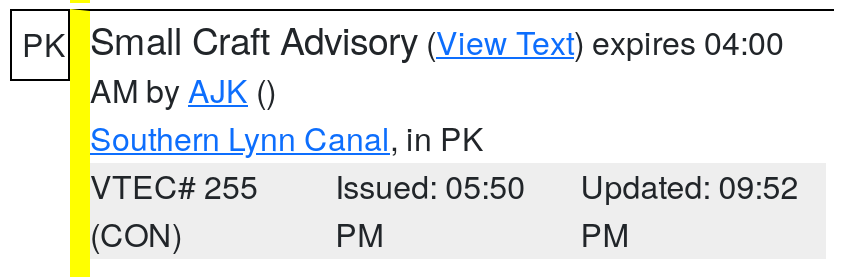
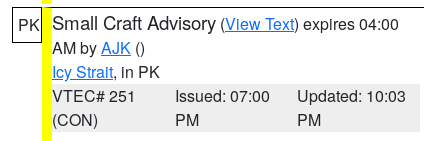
- Southern Lynn Canal, in PK
- VTEC# 255
+ Icy Strait, in PK
+ VTEC# 251

- Issued: 05:50
+ Issued: 07:00

- Updated: 09:52
+ Updated: 10:03
